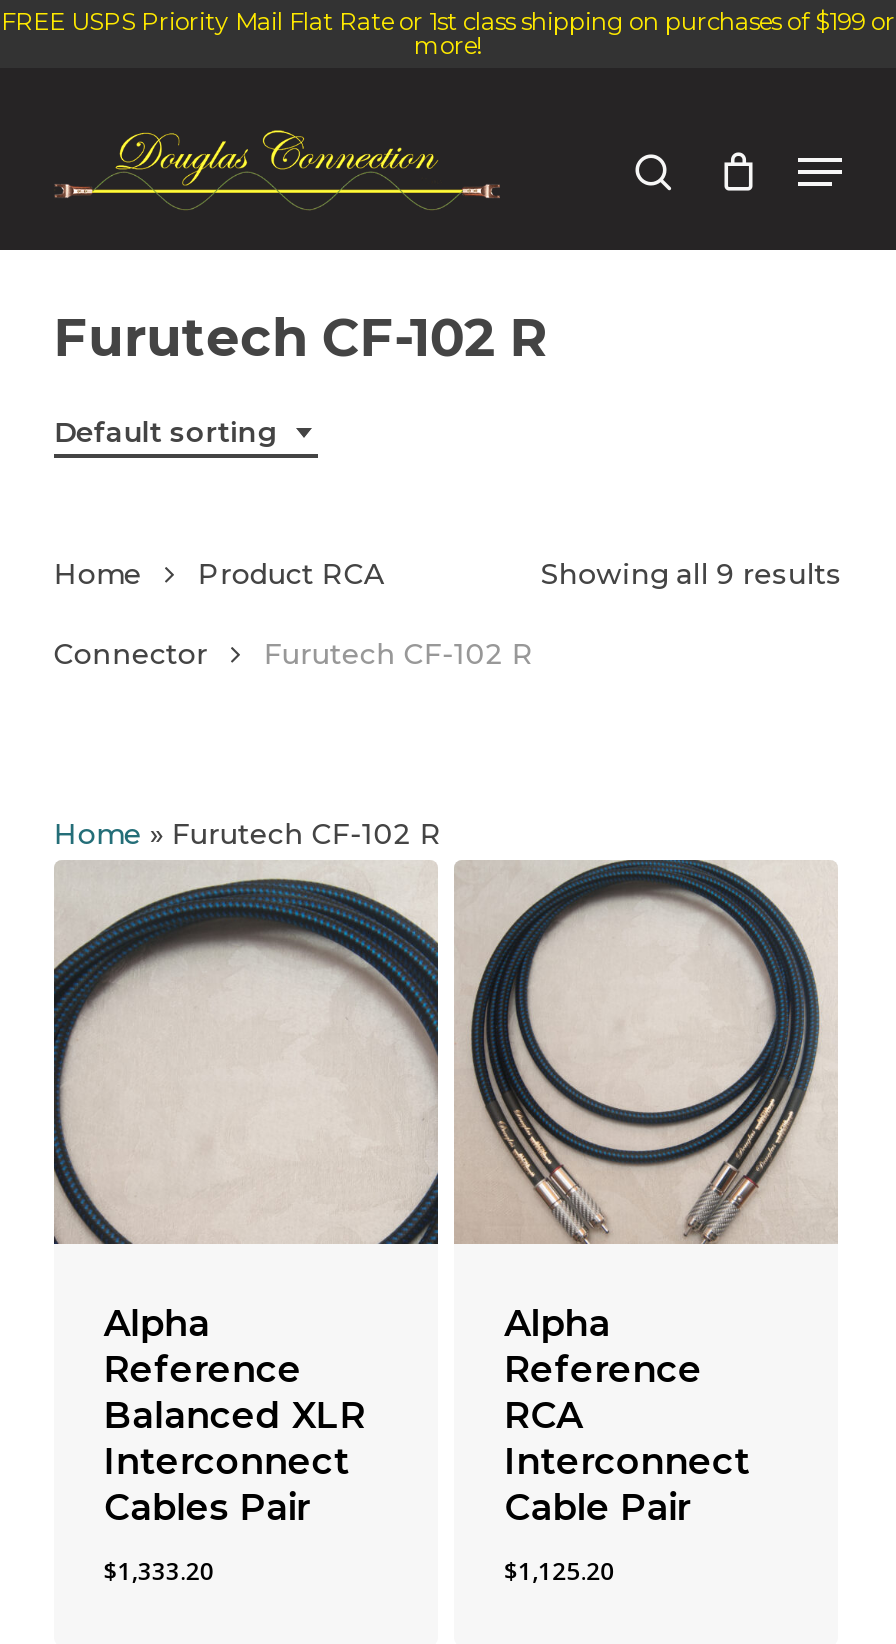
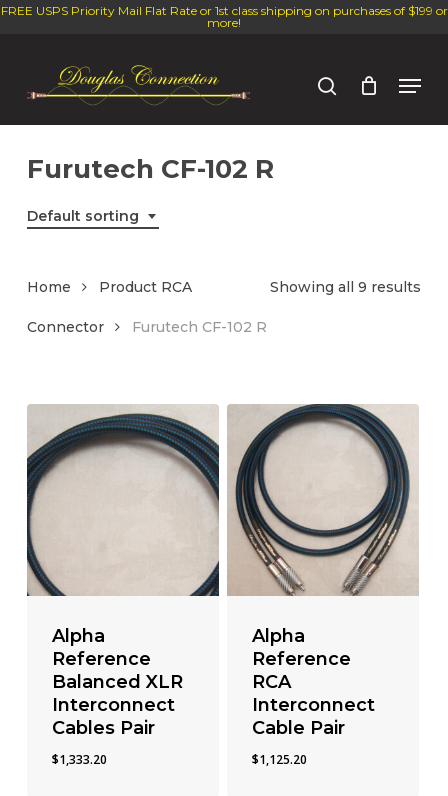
- Home» Furutech CF-102 R
